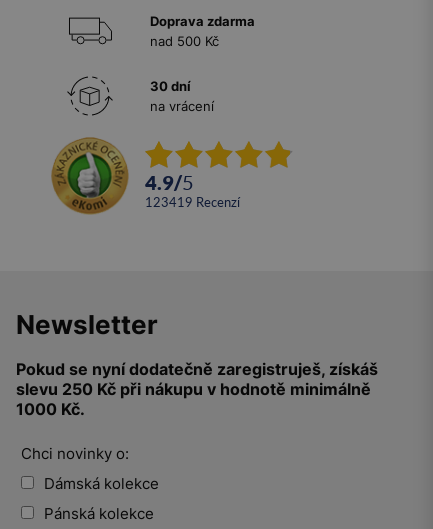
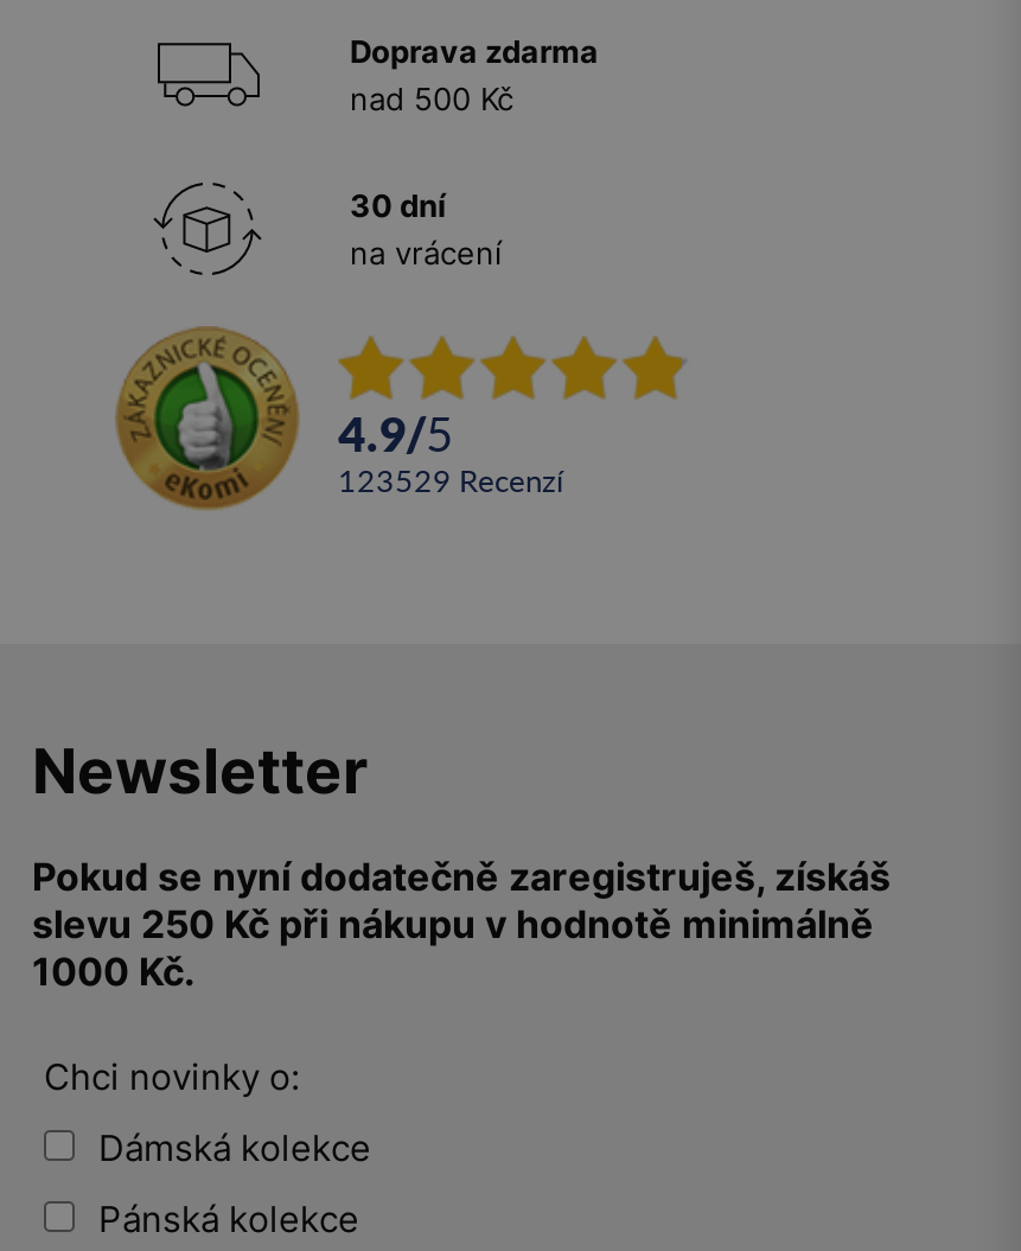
- 123419 recenzí
+ 123529 recenzí
